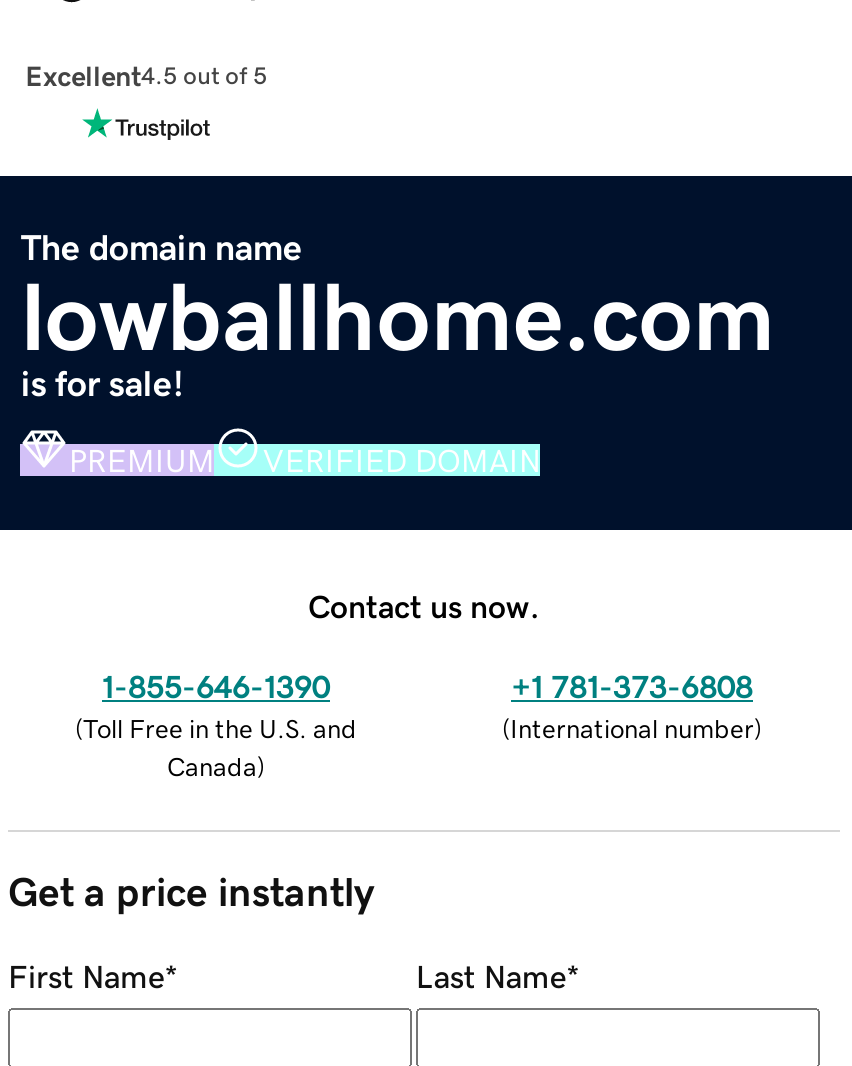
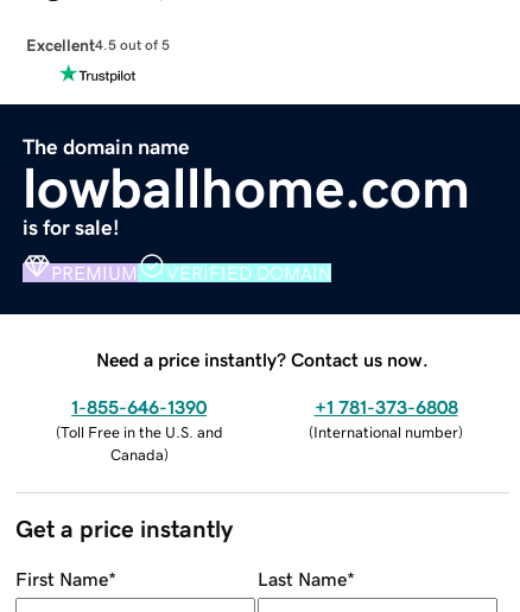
- Contact us now.
+ Need a price instantly? Contact us now.
